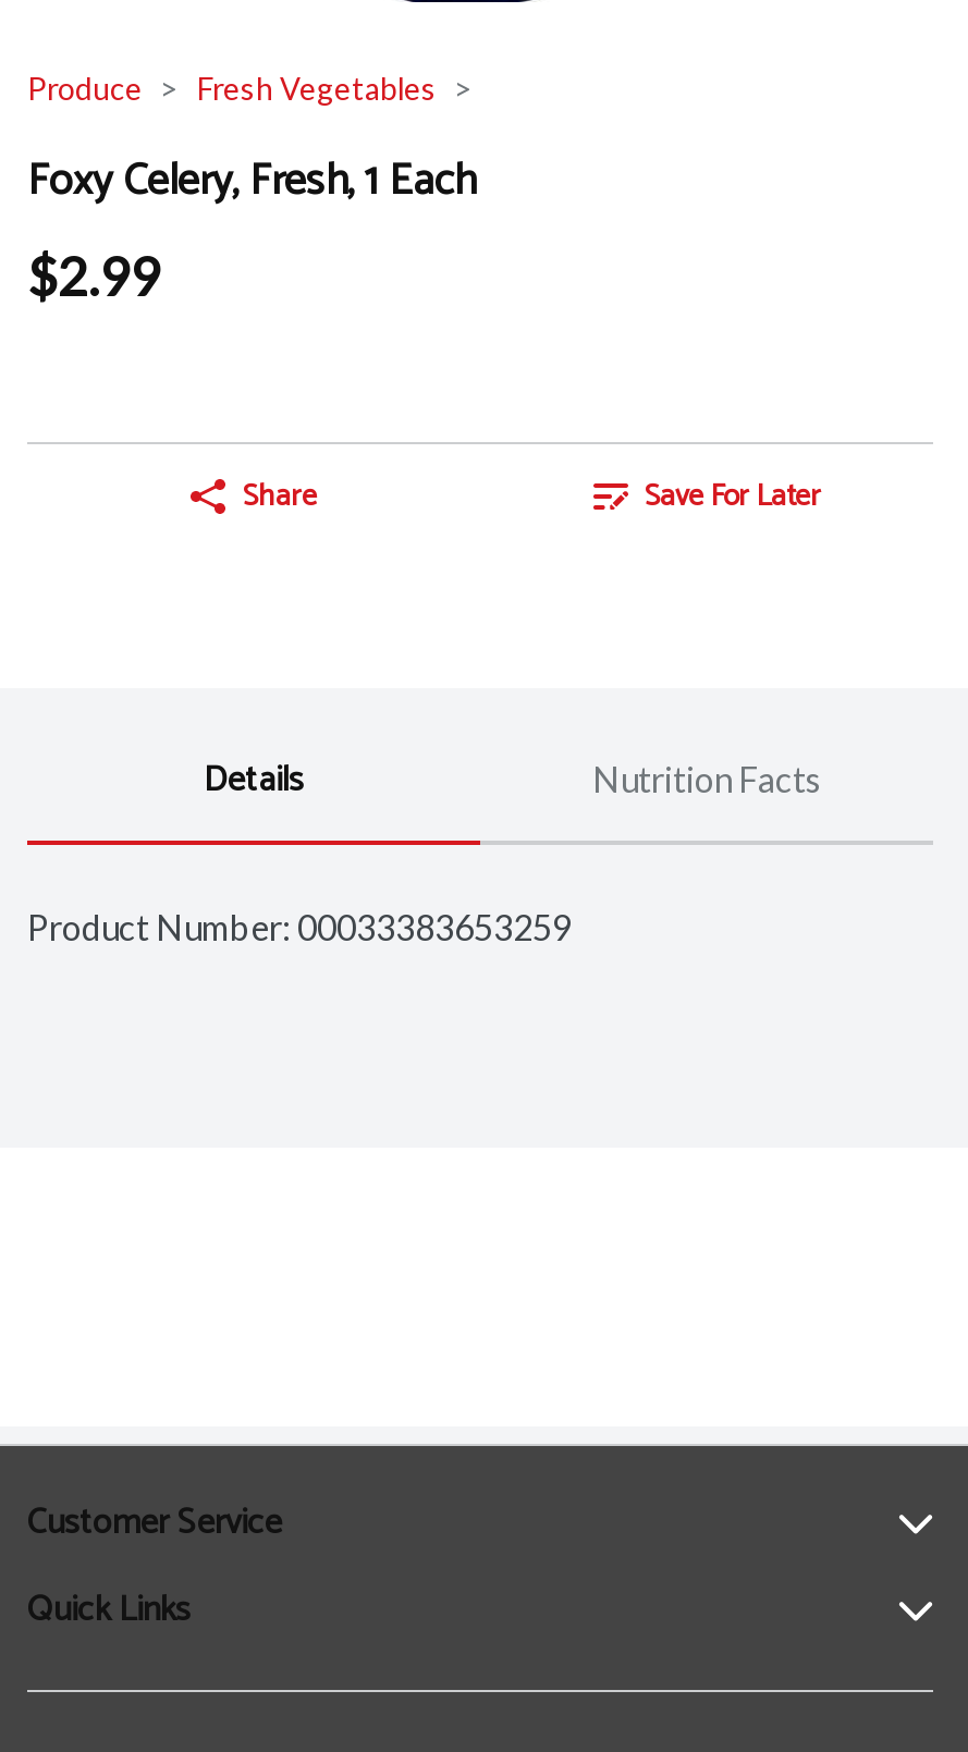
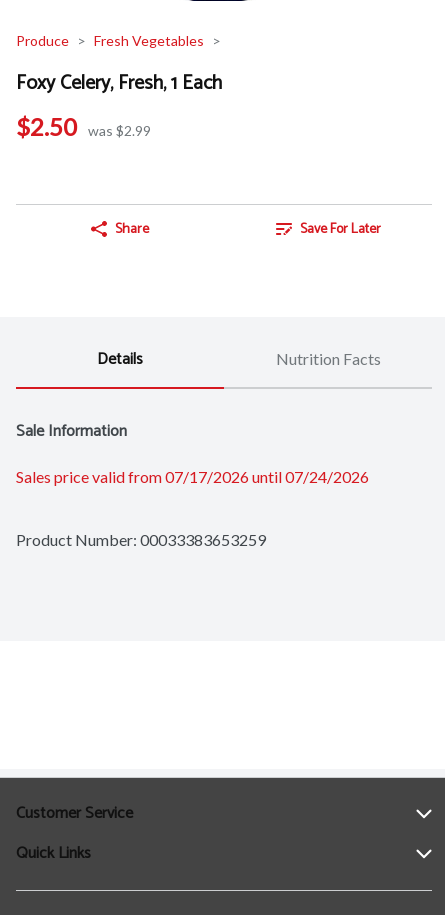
- $2.99
+ $2.50 was $2.99

+ Sale Information
+ Sales price valid from 07/17/2026 until 07/24/2026
